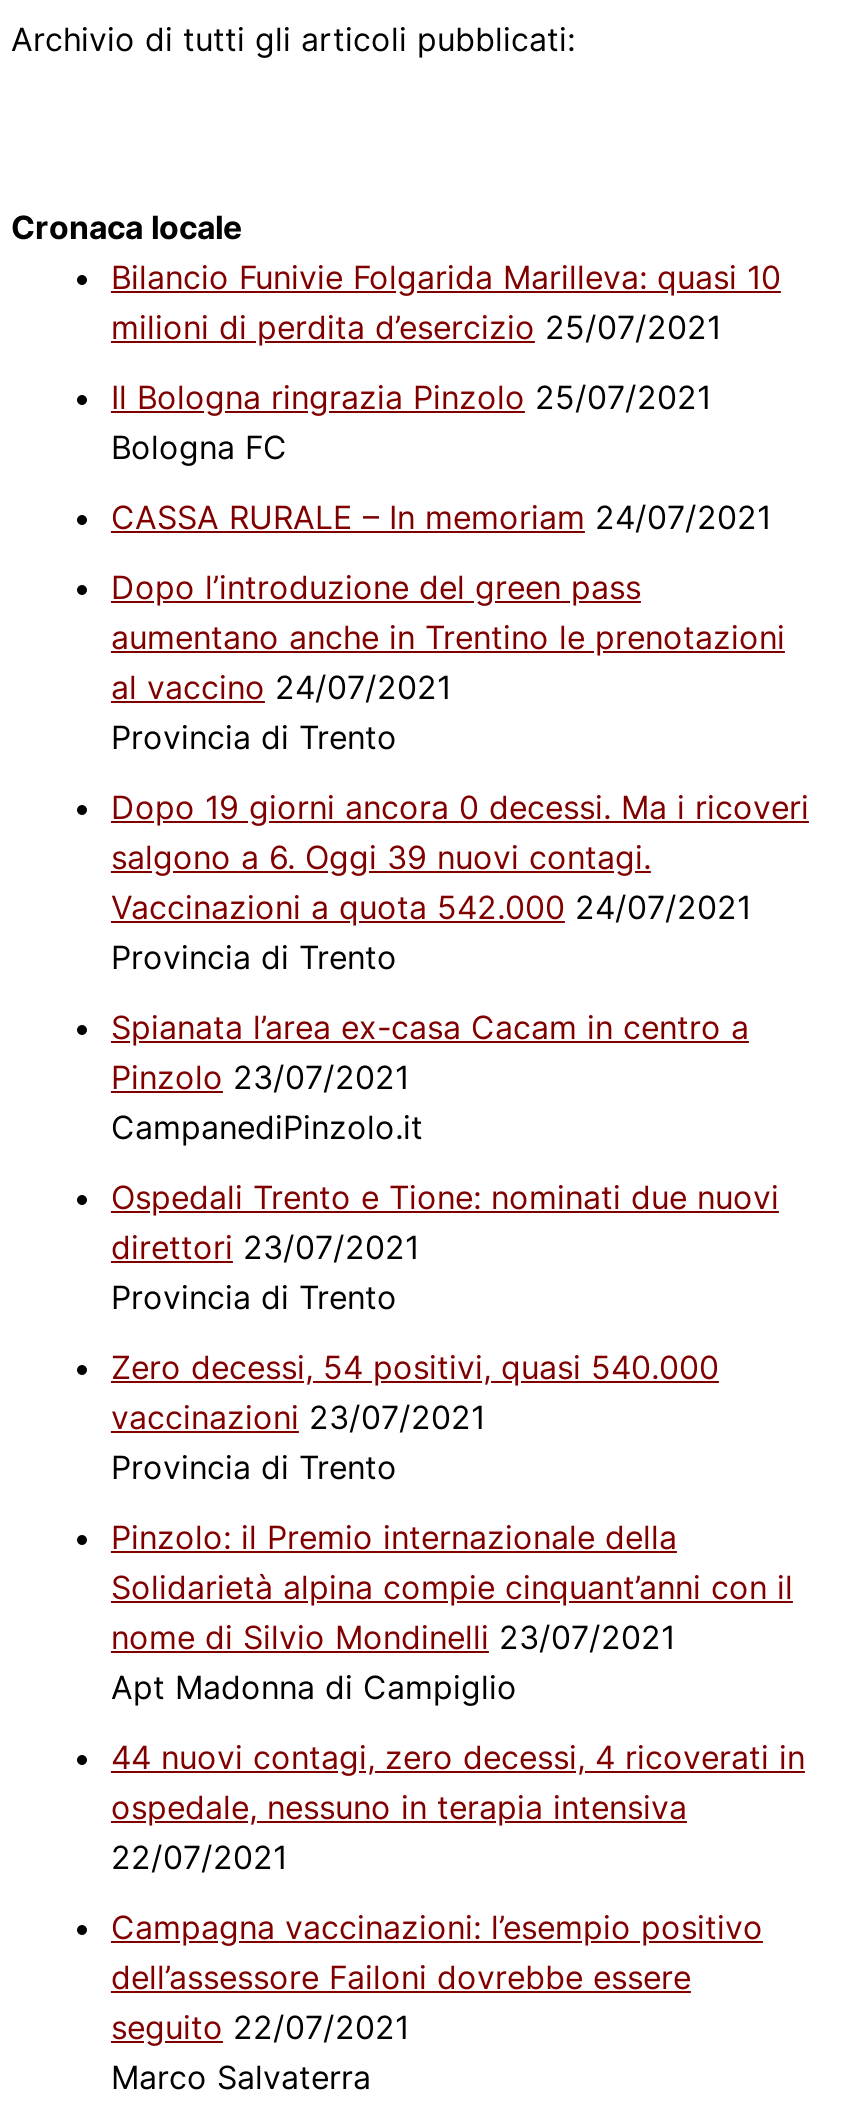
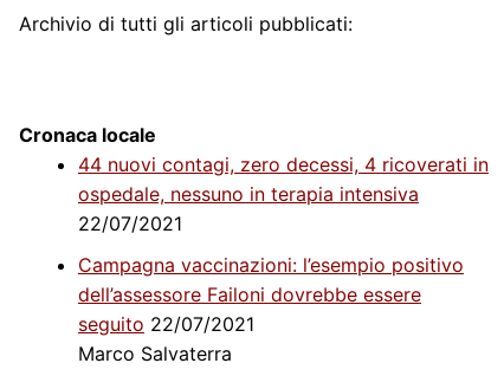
- Bilancio Funivie Folgarida Marilleva: quasi 10
- milioni di perdita d’esercizio 25/07/2021
- Il Bologna ringrazia Pinzolo 25/07/2021
- Bologna FC
- CASSA RURALE – In memoriam 24/07/2021
- Dopo l’introduzione del green pass
- aumentano anche in Trentino le prenotazioni
- al vaccino 24/07/2021
- Provincia di Trento
- Dopo 19 giorni ancora 0 decessi. Ma i ricoveri
- salgono a 6. Oggi 39 nuovi contagi.
- Vaccinazioni a quota 542.000 24/07/2021
- Provincia di Trento
- Spianata l’area ex-casa Cacam in centro a
- Pinzolo 23/07/2021
- CampanediPinzolo.it
- Ospedali Trento e Tione: nominati due nuovi
- direttori 23/07/2021
- Provincia di Trento
- Zero decessi, 54 positivi, quasi 540.000
- vaccinazioni 23/07/2021
- Provincia di Trento
- Pinzolo: il Premio internazionale della
- Solidarietà alpina compie cinquant’anni con il
- nome di Silvio Mondinelli 23/07/2021
- Apt Madonna di Campiglio
